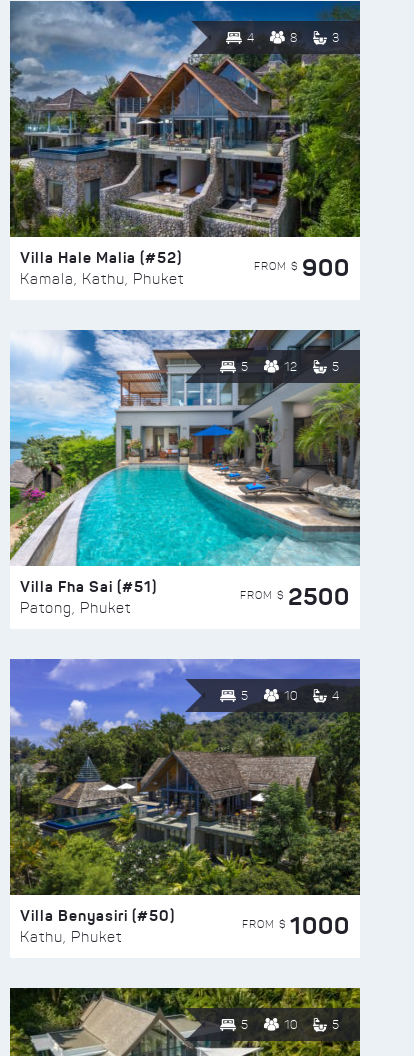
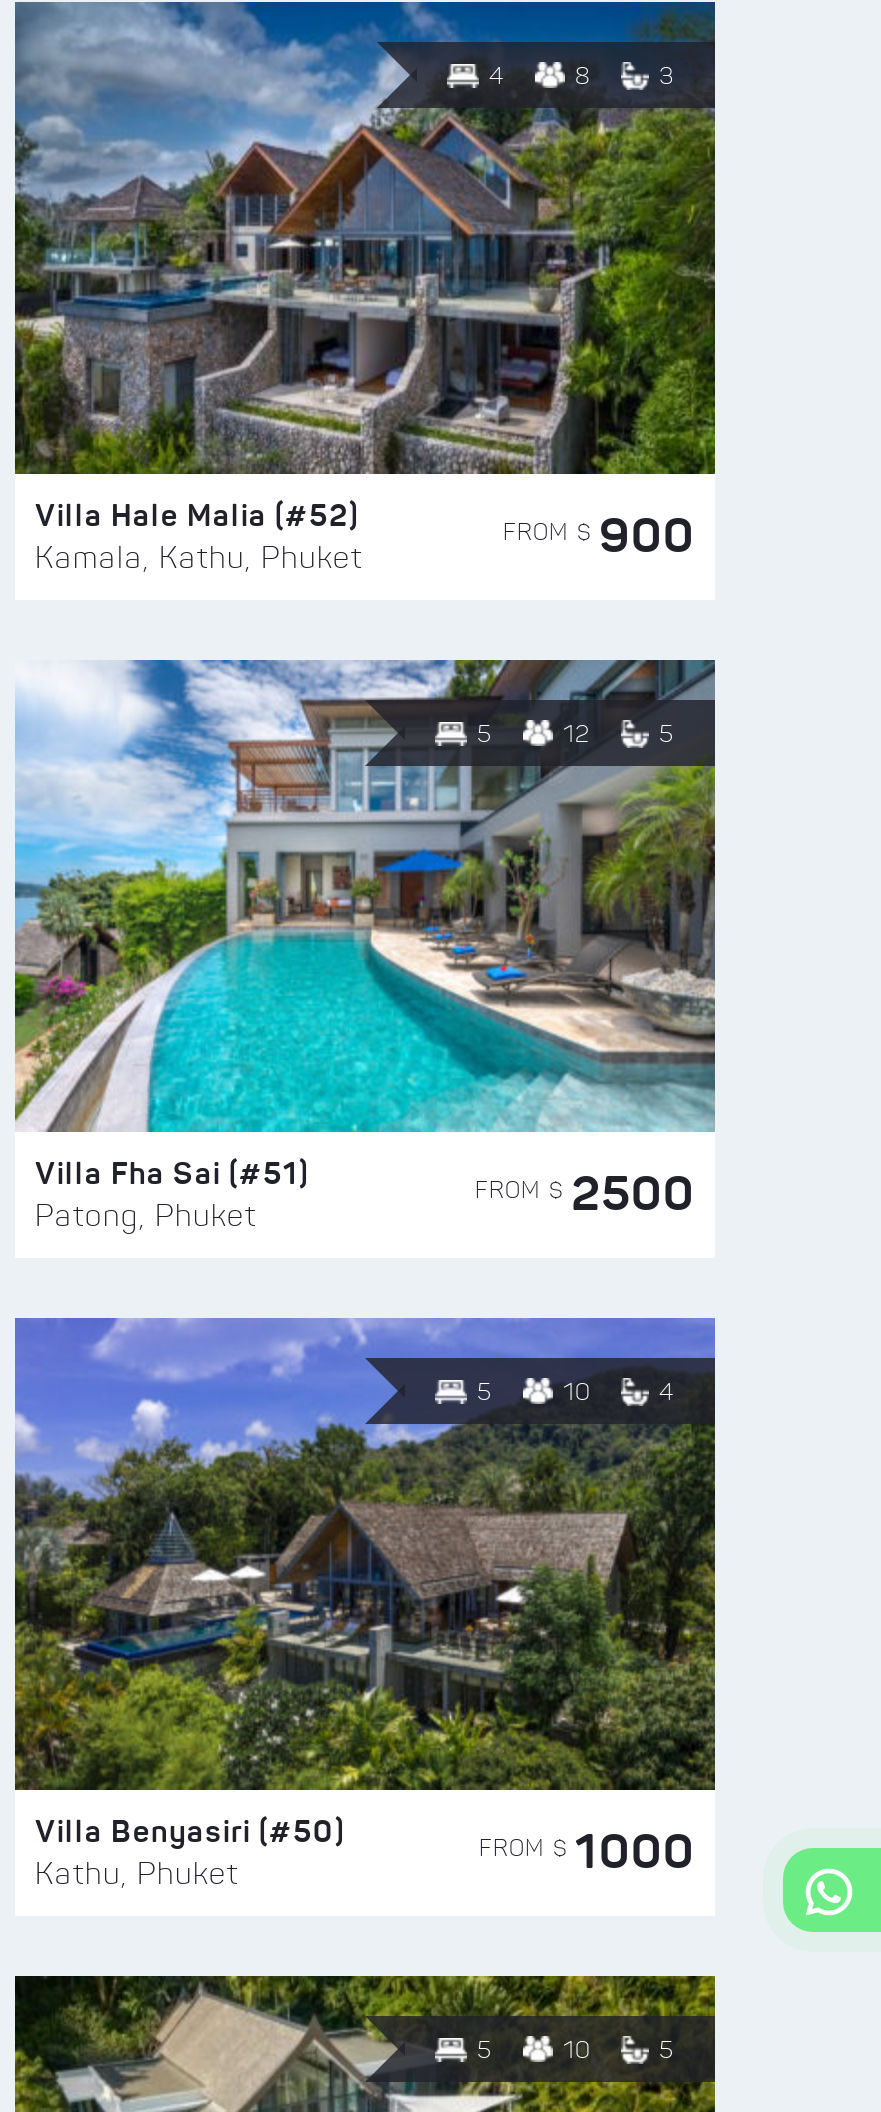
+ [image]
